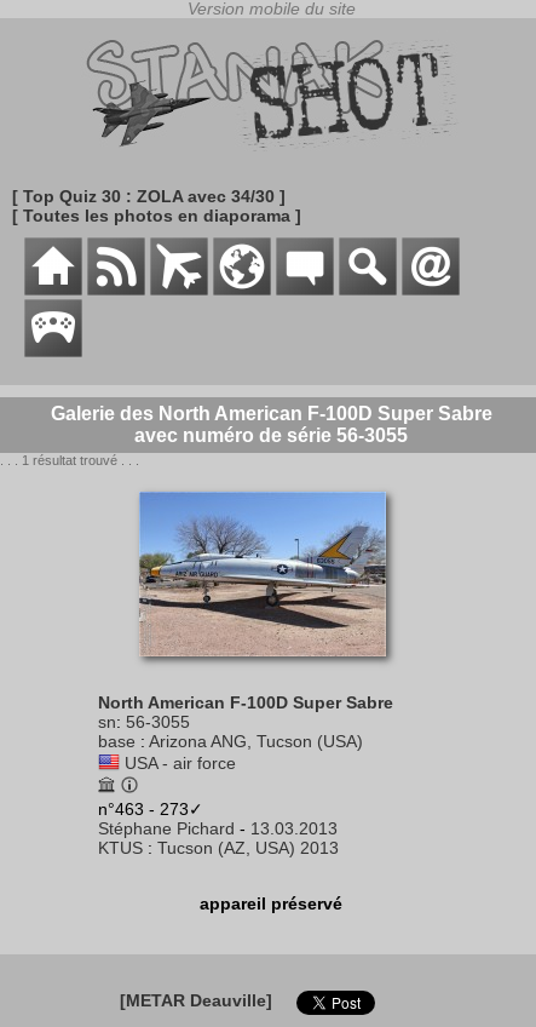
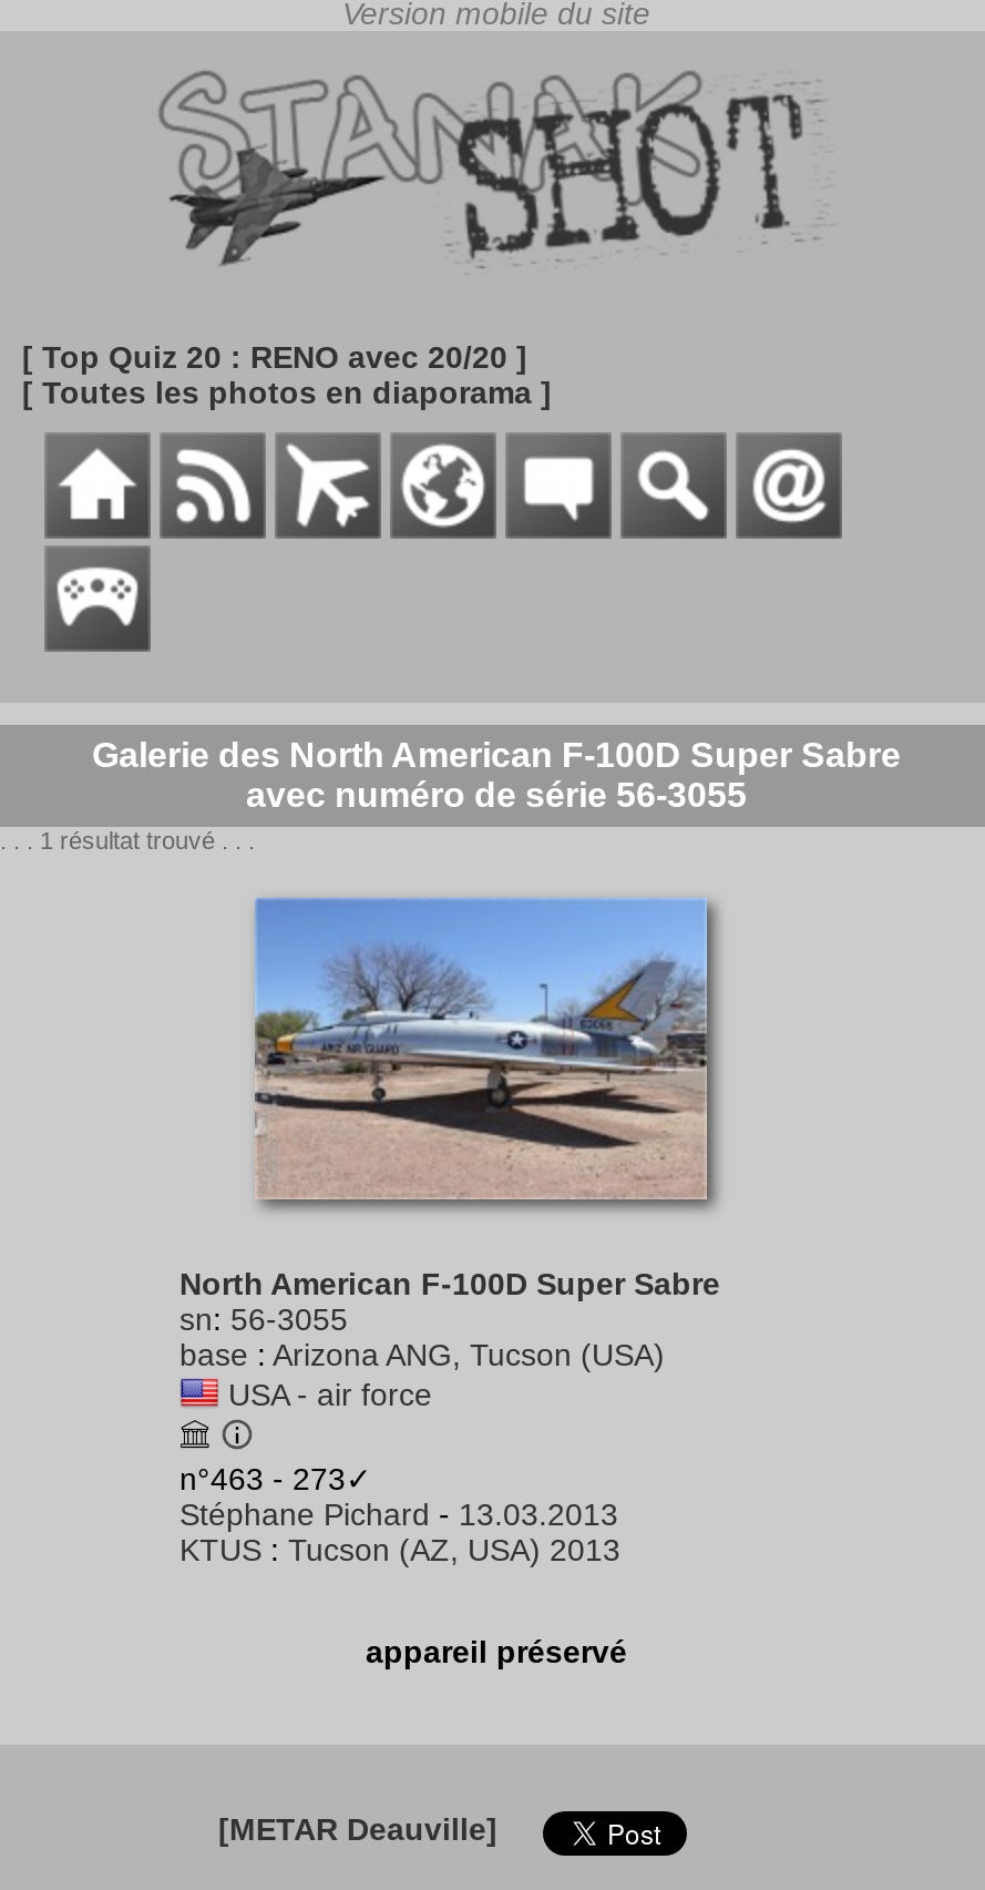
- [ Top Quiz 30 : ZOLA avec 34/30 ]
+ [ Top Quiz 20 : RENO avec 20/20 ]
